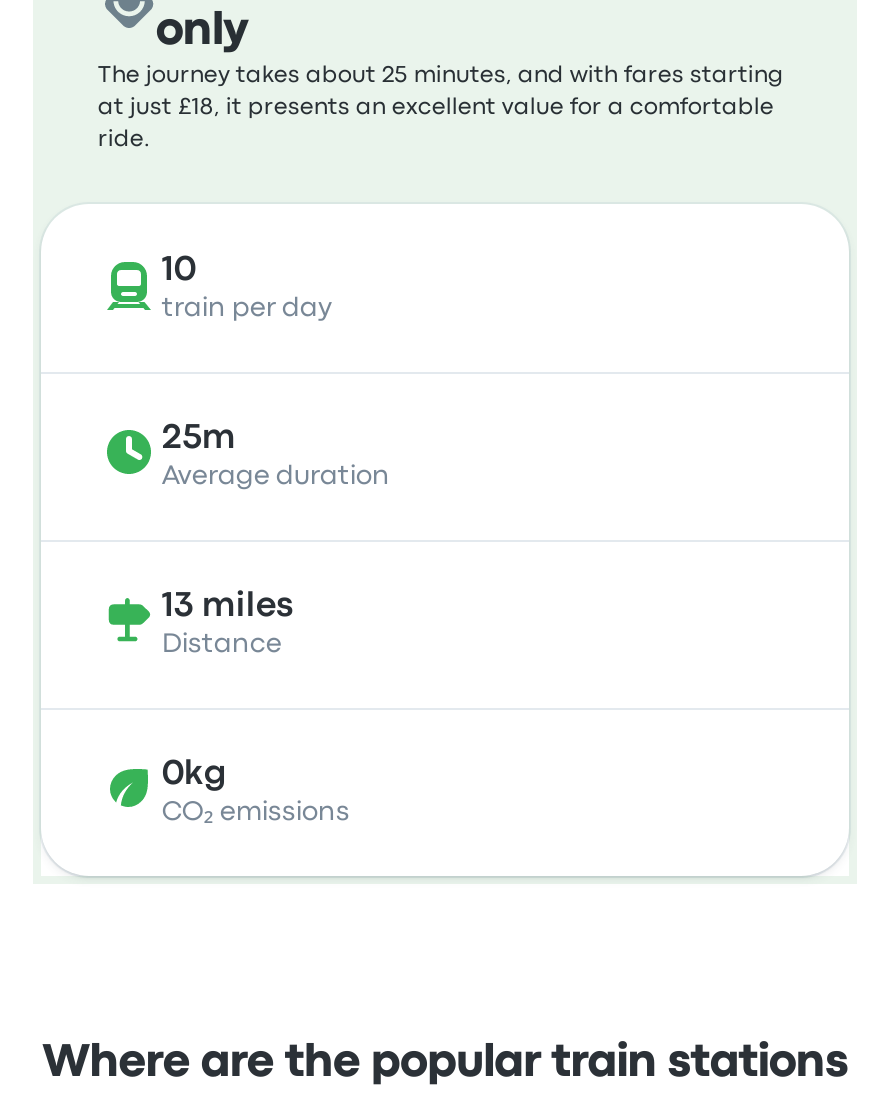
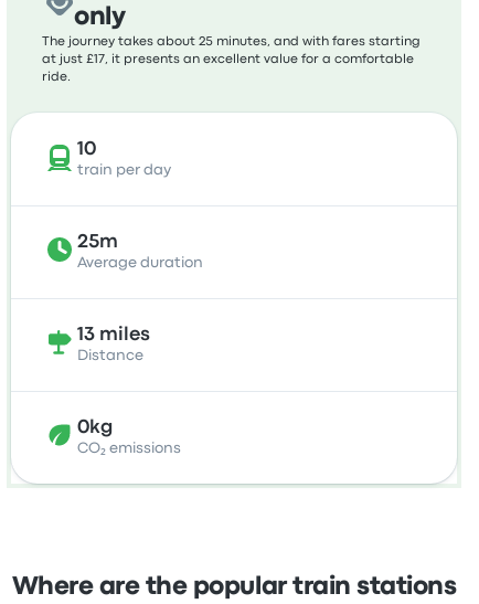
- at just £18, it presents an excellent value for a comfortable
+ at just £17, it presents an excellent value for a comfortable
